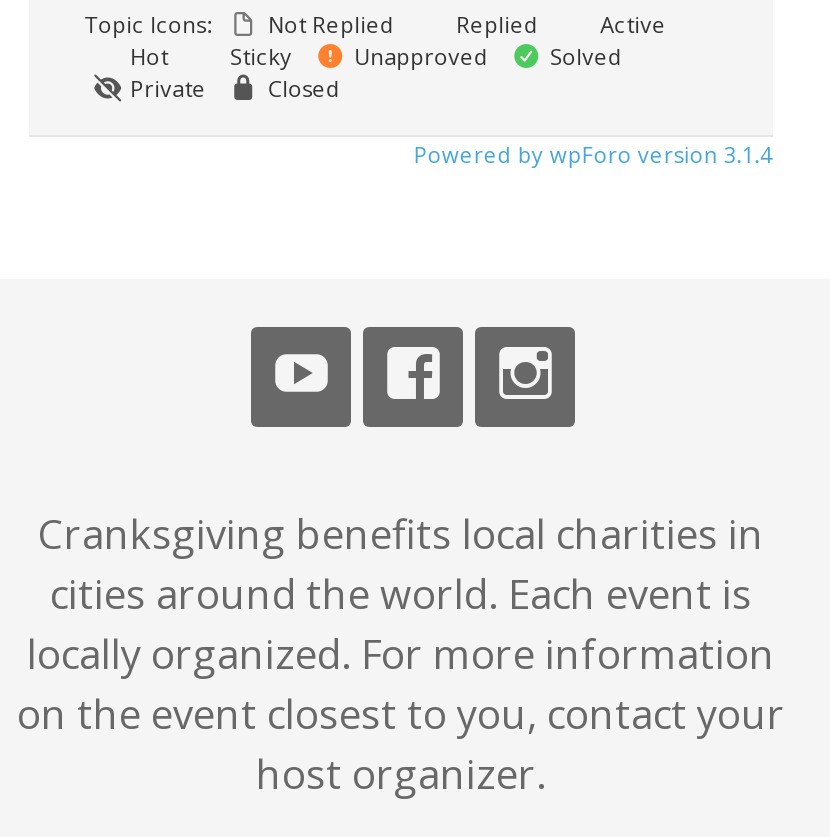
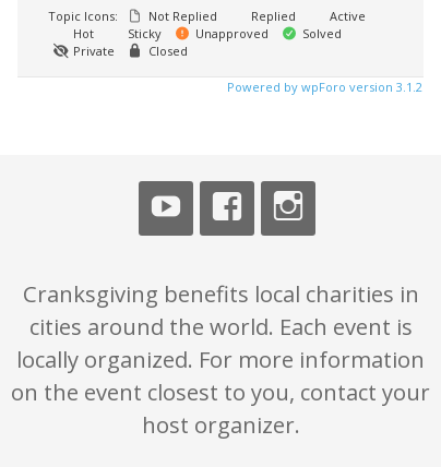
- Powered by wpForo version 3.1.4
+ Powered by wpForo version 3.1.2
